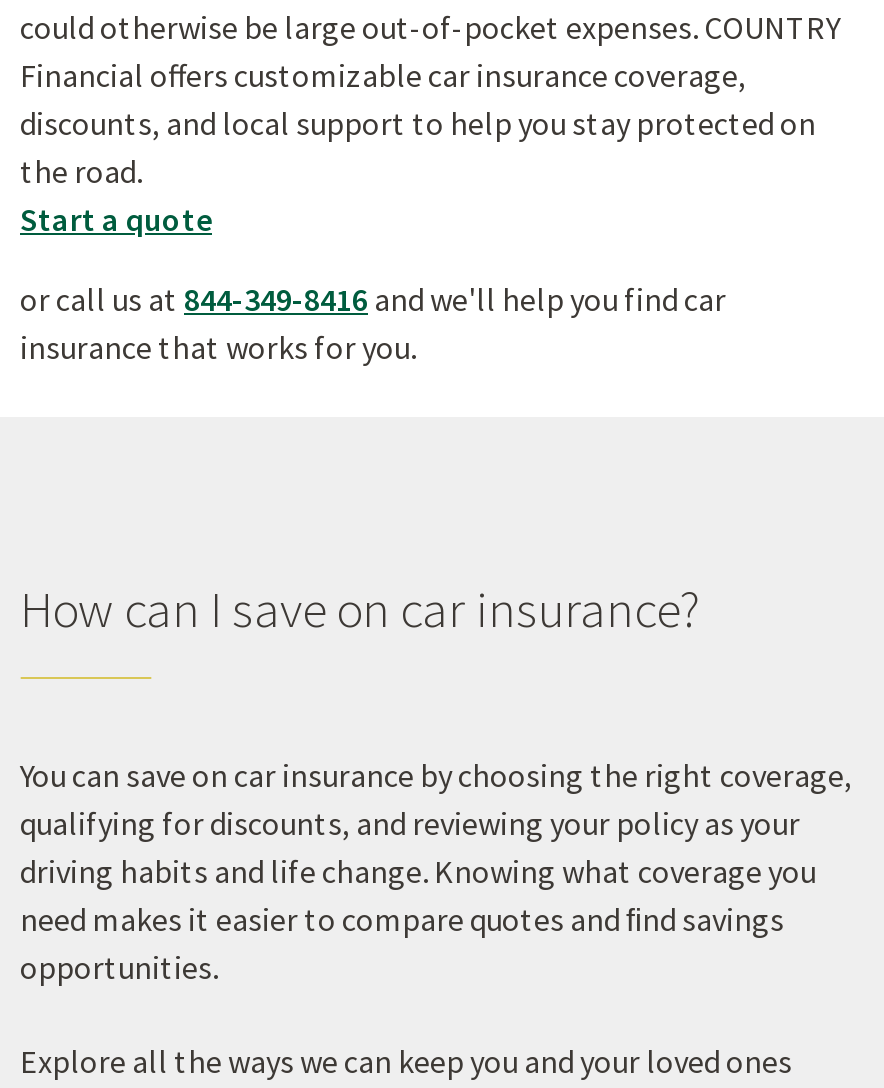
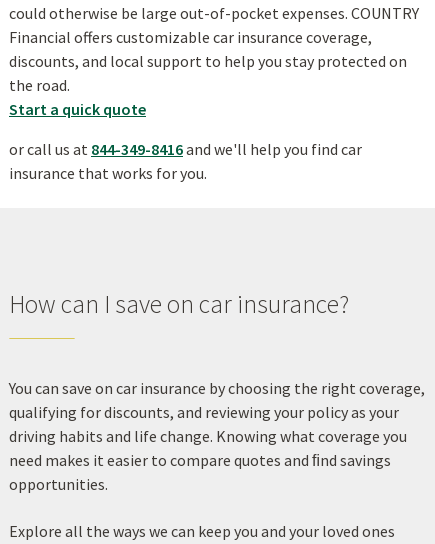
- Start a quote
+ Start a quick quote
